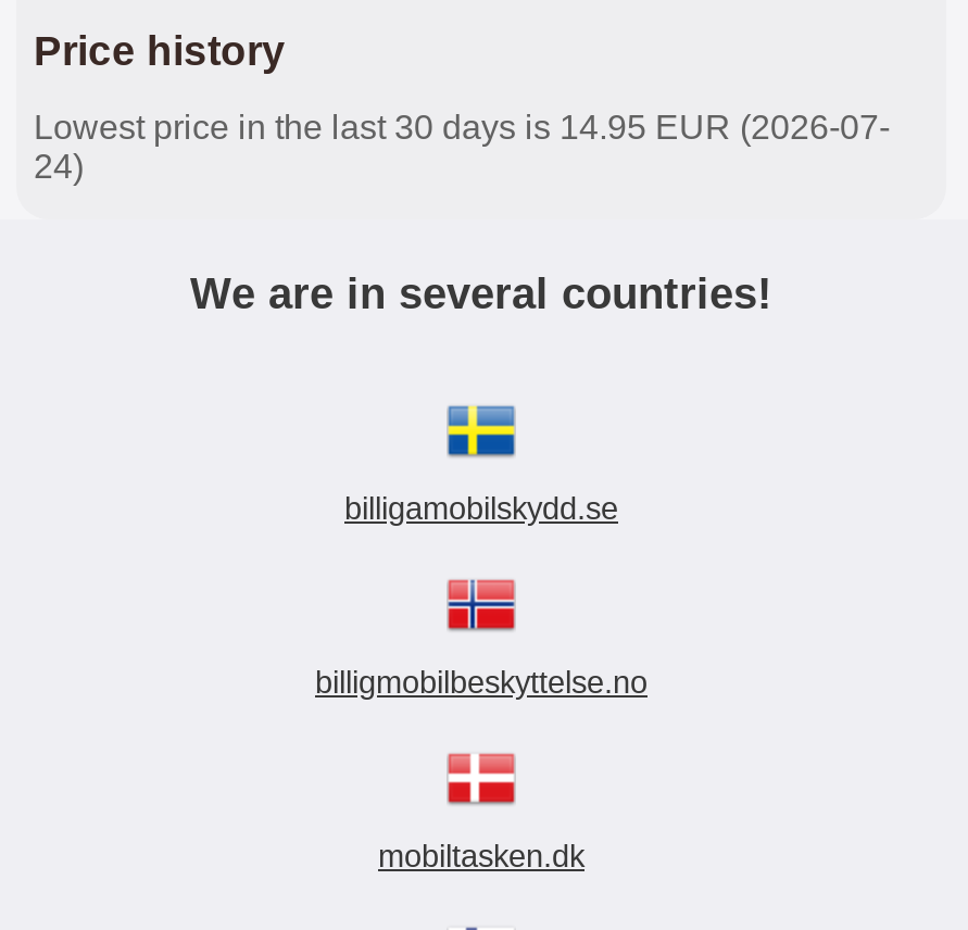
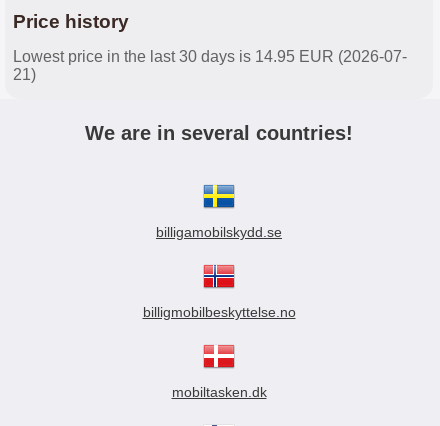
- 24)
+ 21)
